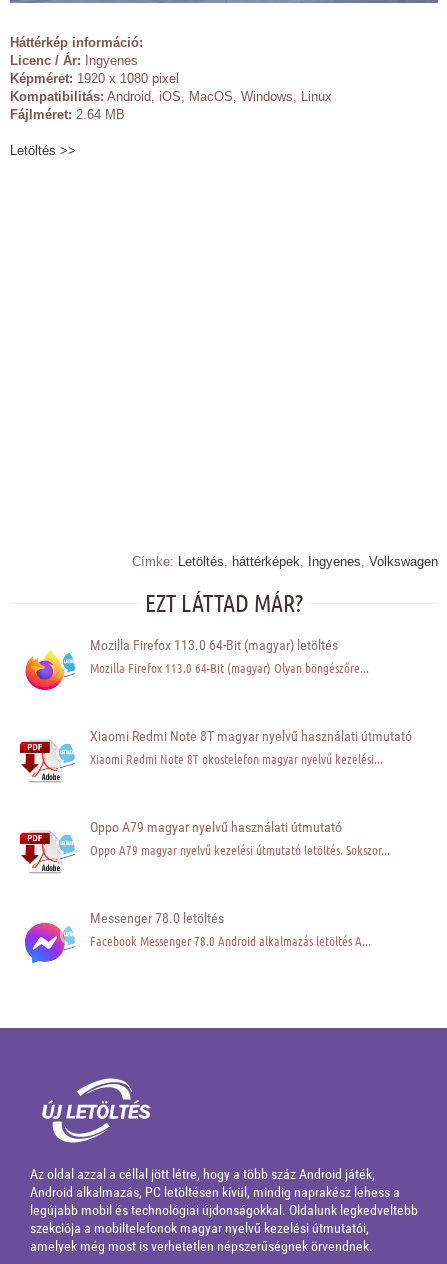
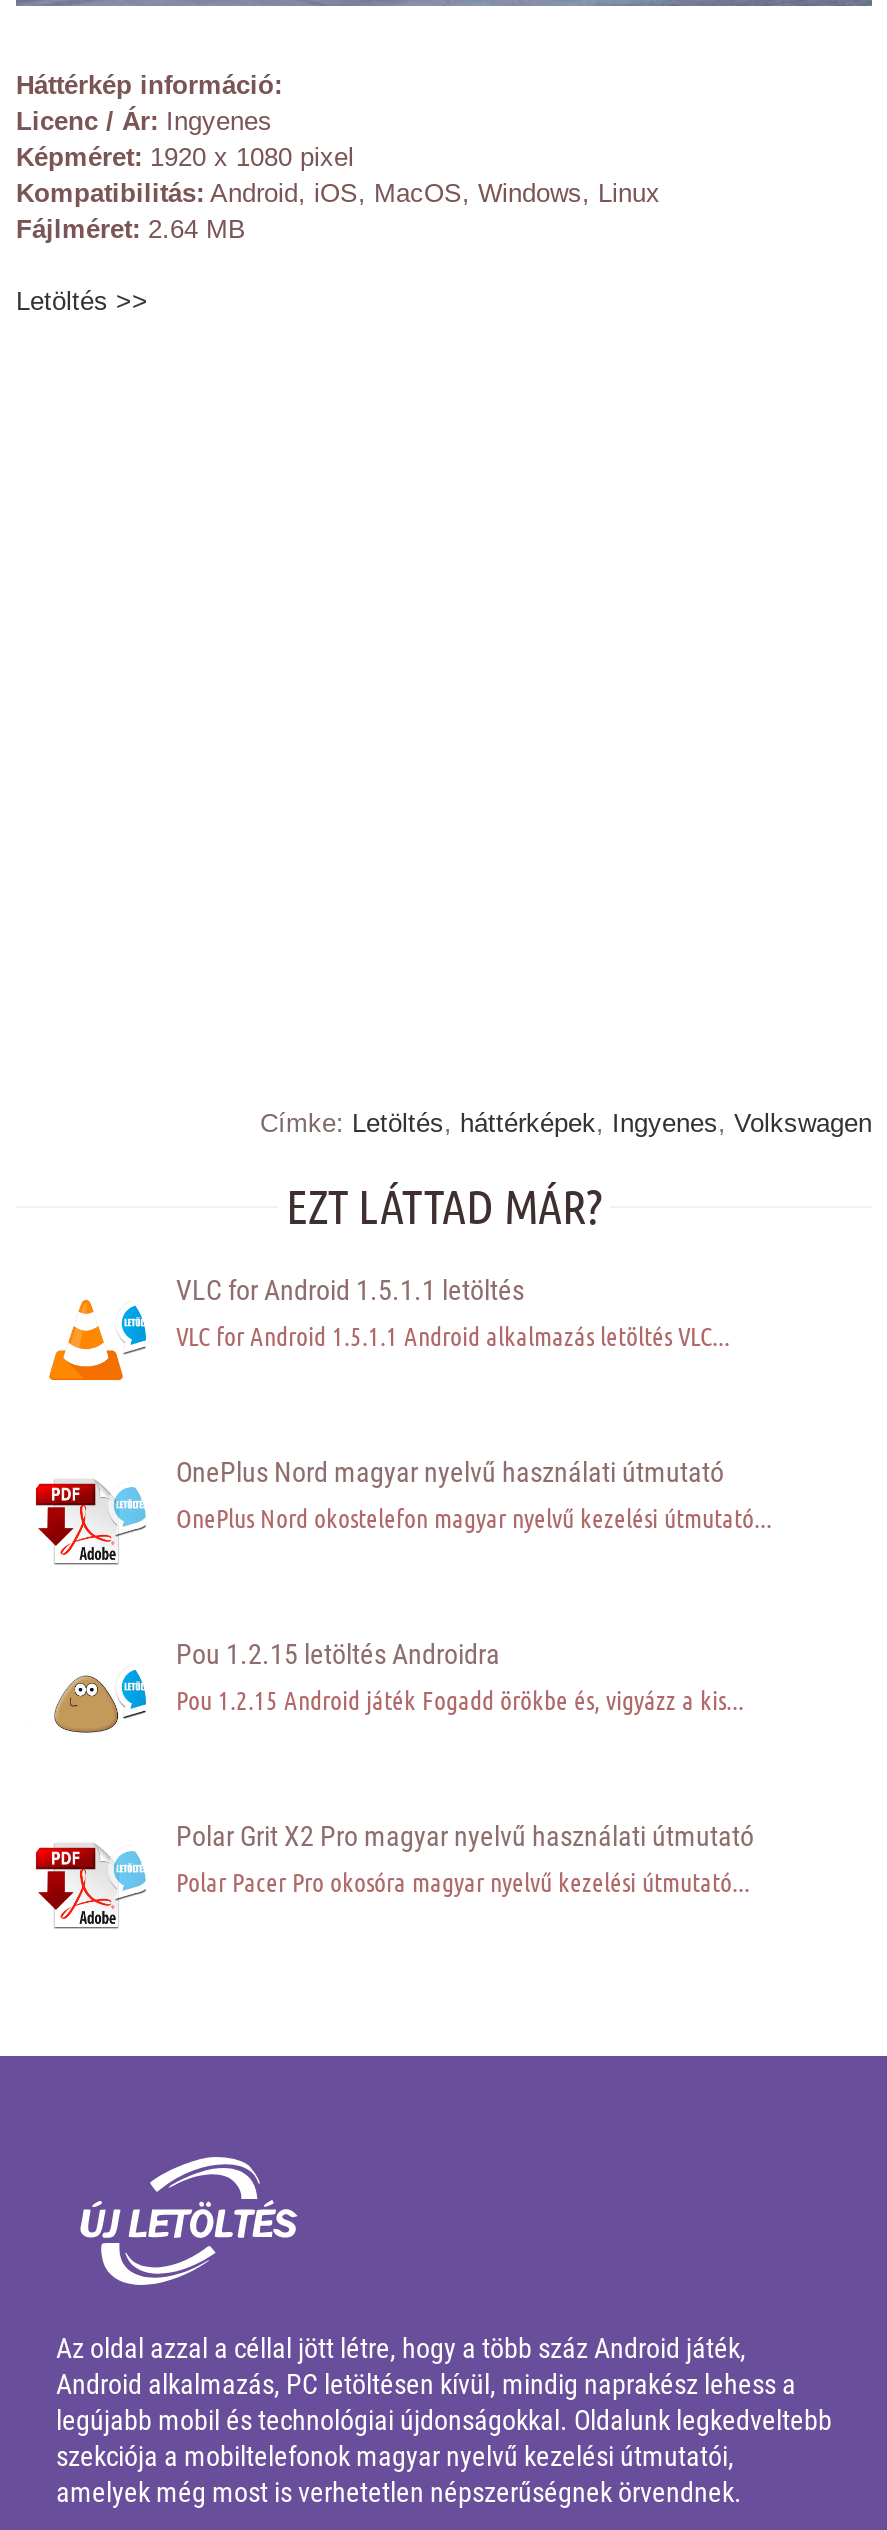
- [image]
- Mozilla Firefox 113.0 64-Bit (magyar) letöltés
- Mozilla Firefox 113.0 64-Bit (magyar) Olyan böngészőre...
+ [image]
+ VLC for Android 1.5.1.1 letöltés
+ VLC for Android 1.5.1.1 Android alkalmazás letöltés VLC...

- Xiaomi Redmi Note 8T magyar nyelvű használati útmutató
- Xiaomi Redmi Note 8T okostelefon magyar nyelvű kezelési...
+ OnePlus Nord magyar nyelvű használati útmutató
+ OnePlus Nord okostelefon magyar nyelvű kezelési útmutató...

- [image]
- Oppo A79 magyar nyelvű használati útmutató
- Oppo A79 magyar nyelvű kezelési útmutató letöltés. Sokszor...
+ [image]
+ Pou 1.2.15 letöltés Androidra
+ Pou 1.2.15 Android játék Fogadd örökbe és, vigyázz a kis...

- [image]
- Messenger 78.0 letöltés
- Facebook Messenger 78.0 Android alkalmazás letöltés A...
+ [image]
+ Polar Grit X2 Pro magyar nyelvű használati útmutató
+ Polar Pacer Pro okosóra magyar nyelvű kezelési útmutató...
